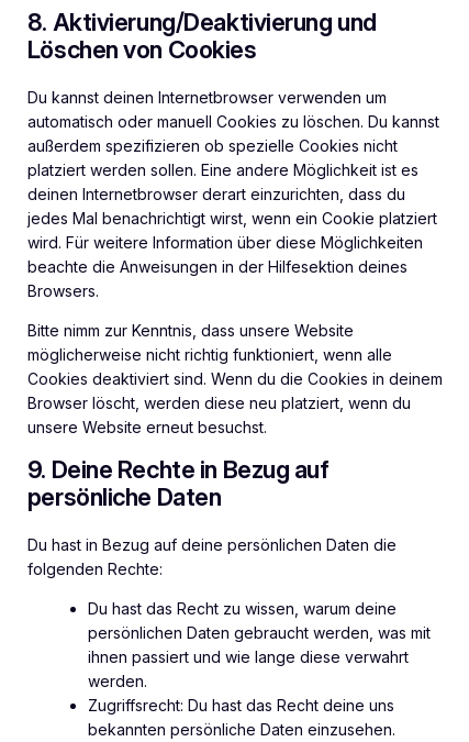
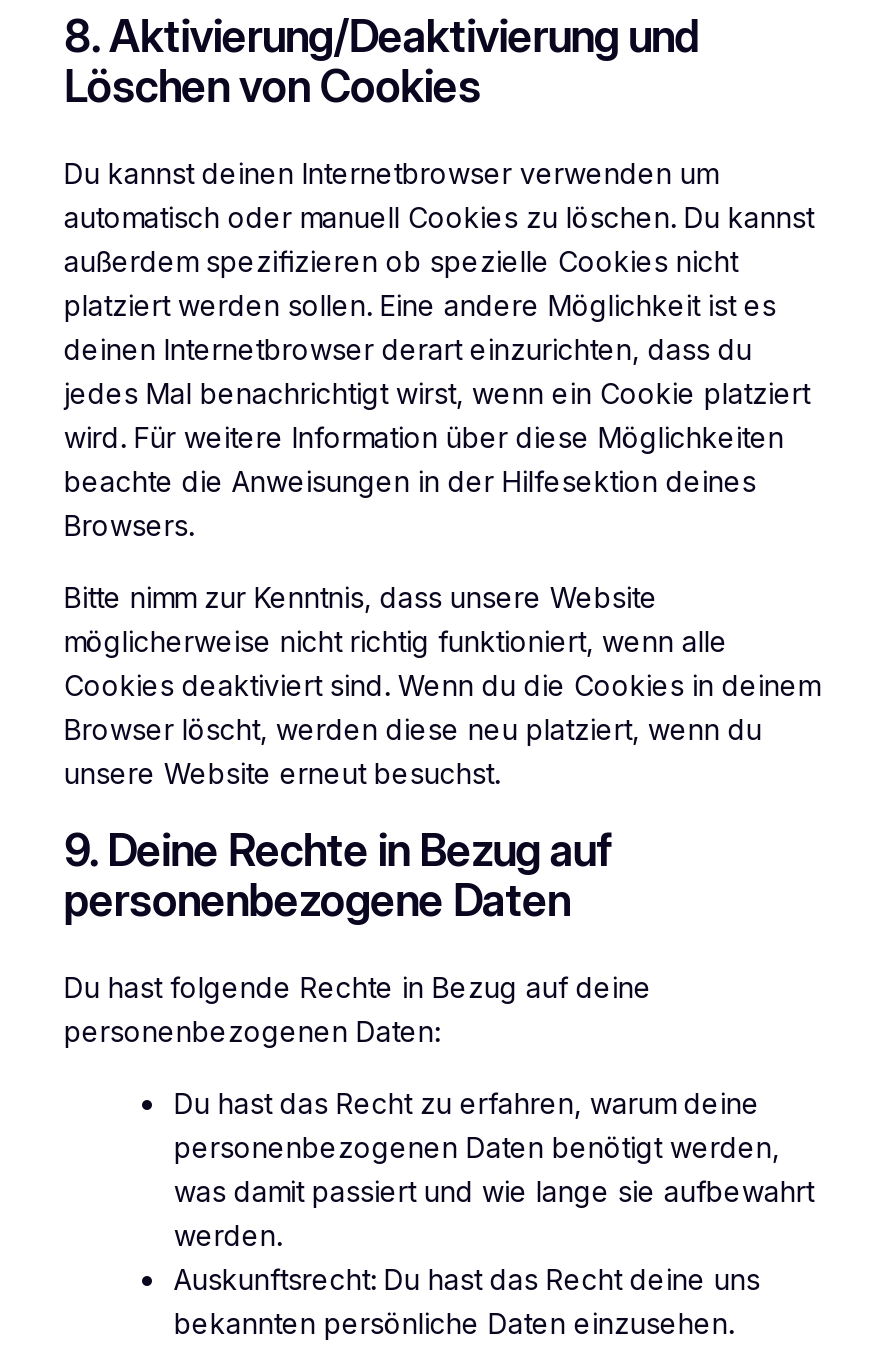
- persönliche Daten
+ personenbezogene Daten

- Du hast in Bezug auf deine persönlichen Daten die
- folgenden Rechte:
+ Du hast folgende Rechte in Bezug auf deine
+ personenbezogenen Daten:

- Du hast das Recht zu wissen, warum deine
- persönlichen Daten gebraucht werden, was mit
- ihnen passiert und wie lange diese verwahrt
+ Du hast das Recht zu erfahren, warum deine
+ personenbezogenen Daten benötigt werden,
+ was damit passiert und wie lange sie aufbewahrt

- Zugriffsrecht: Du hast das Recht deine uns
+ Auskunftsrecht: Du hast das Recht deine uns
